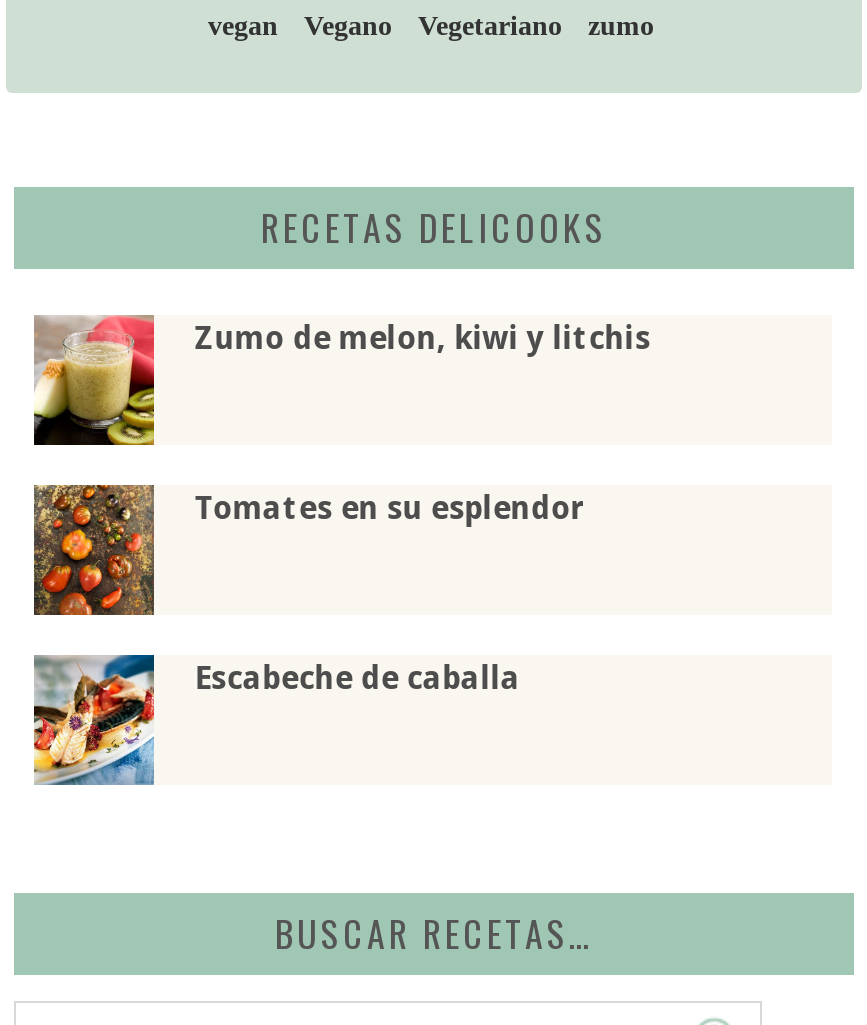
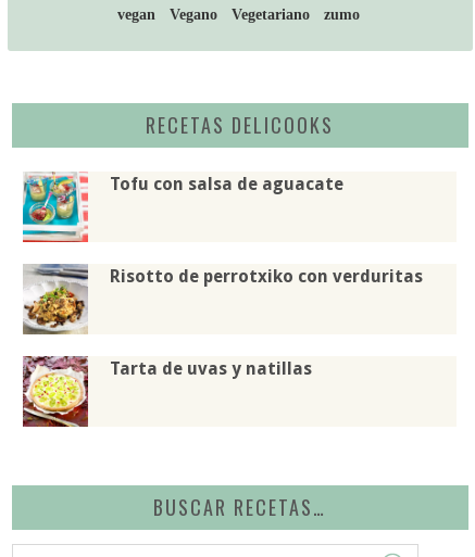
- [image]
- Zumo de melon, kiwi y litchis
+ [image]
+ Tofu con salsa de aguacate

- [image]
- Tomates en su esplendor
+ [image]
+ Risotto de perrotxiko con verduritas

- [image]
- Escabeche de caballa
+ [image]
+ Tarta de uvas y natillas
